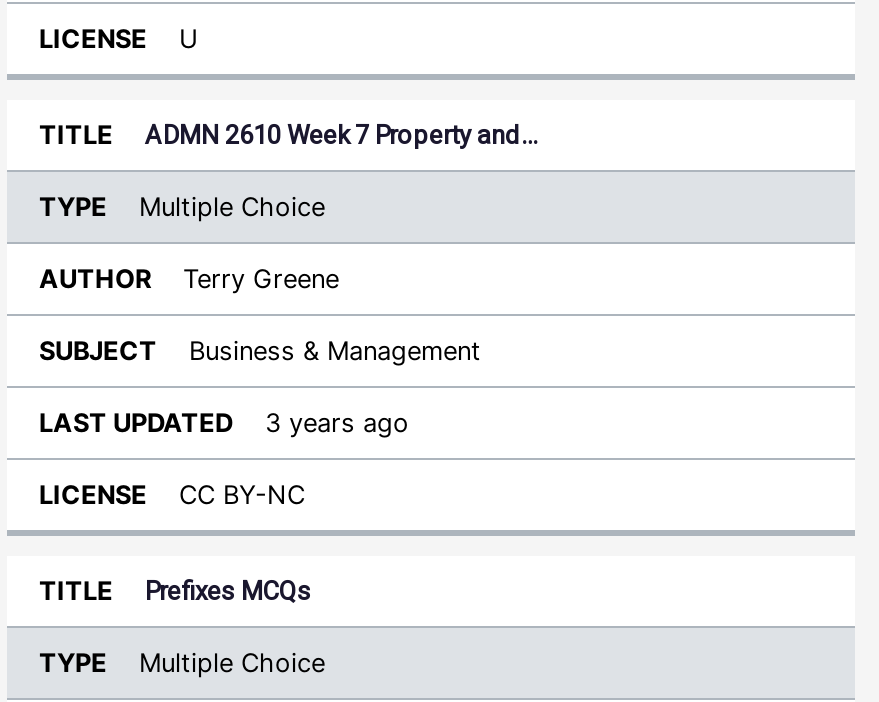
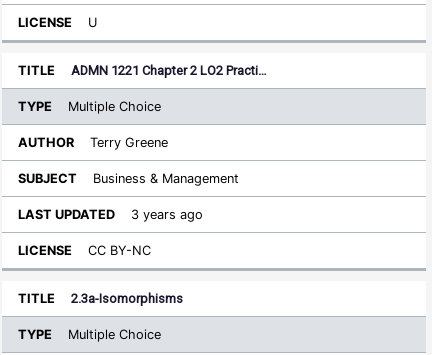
- ADMN 2610 Week 7 Property and…
+ ADMN 1221 Chapter 2 LO2 Practi…

- Prefixes MCQs
+ 2.3a-Isomorphisms
